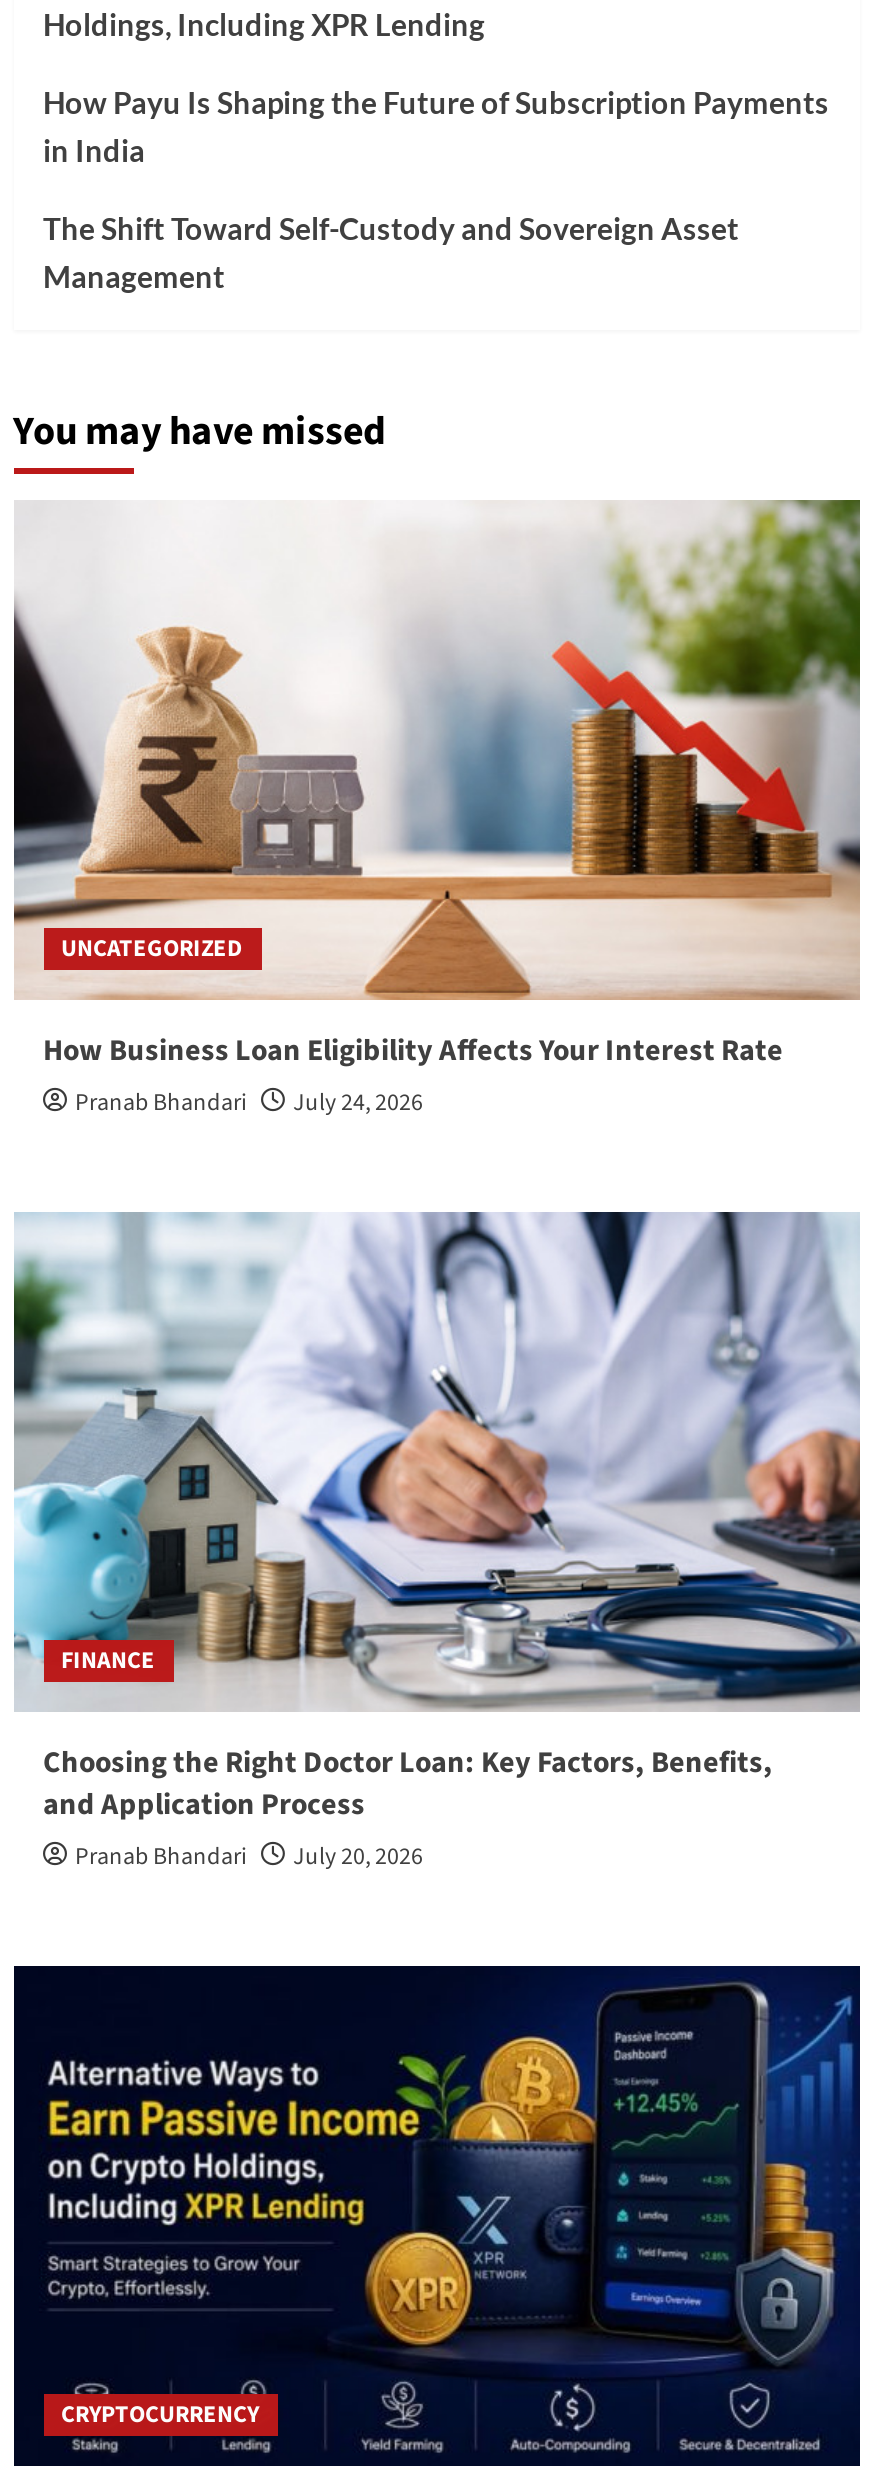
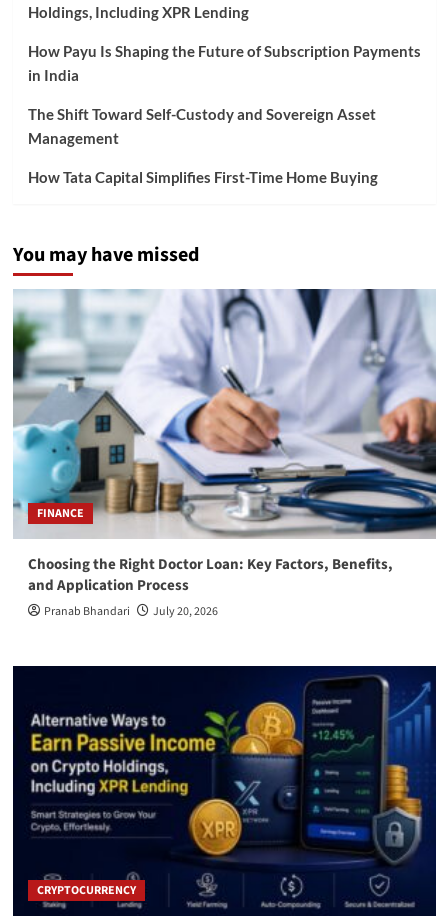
+ How Tata Capital Simplifies First-Time Home Buying

moved down: You may have missed

- [image]
- UNCATEGORIZED
- How Business Loan Eligibility Affects Your Interest Rate
- Pranab Bhandari
- July 24, 2026
